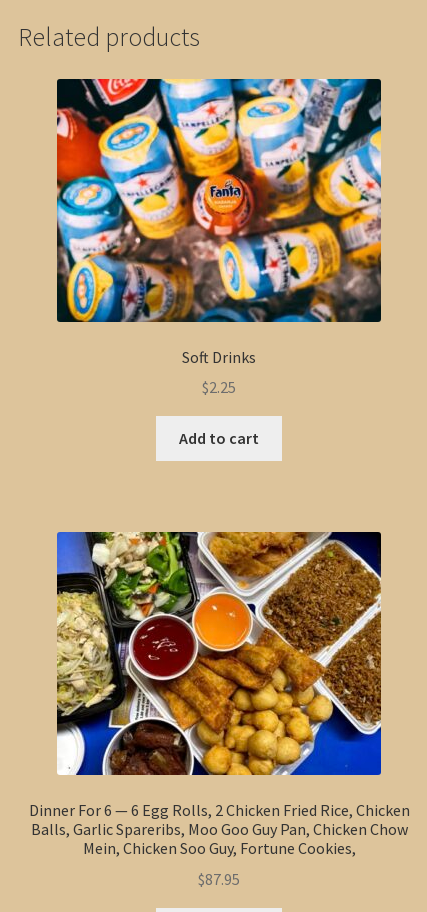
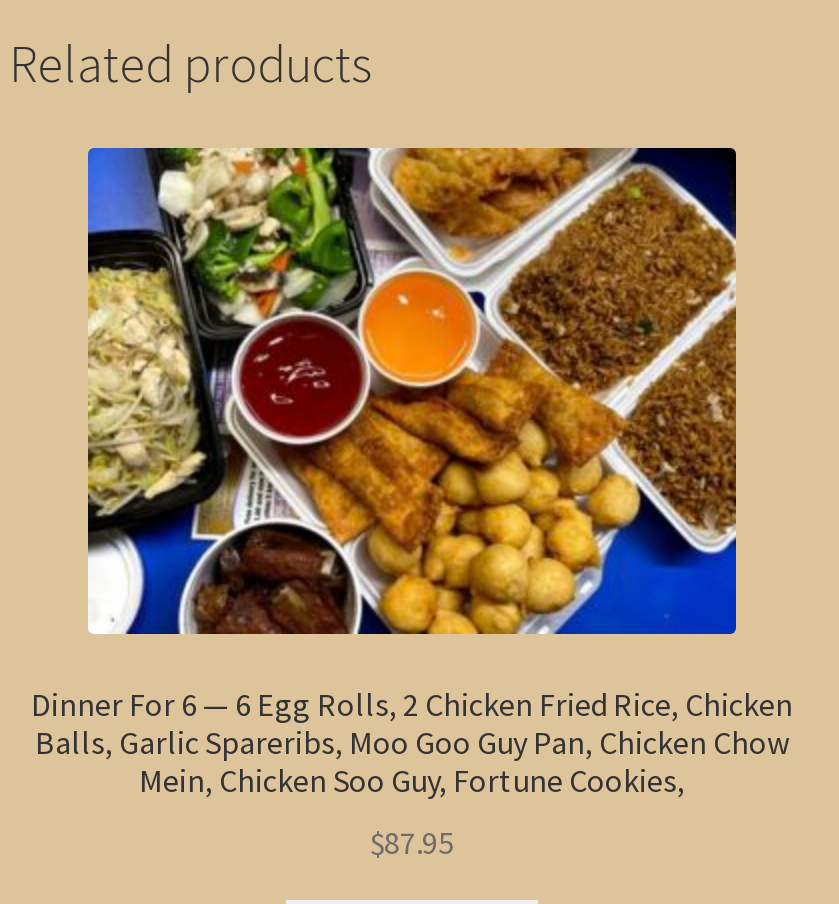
- [image]
- Soft Drinks
- $2.25
- Add to cart
